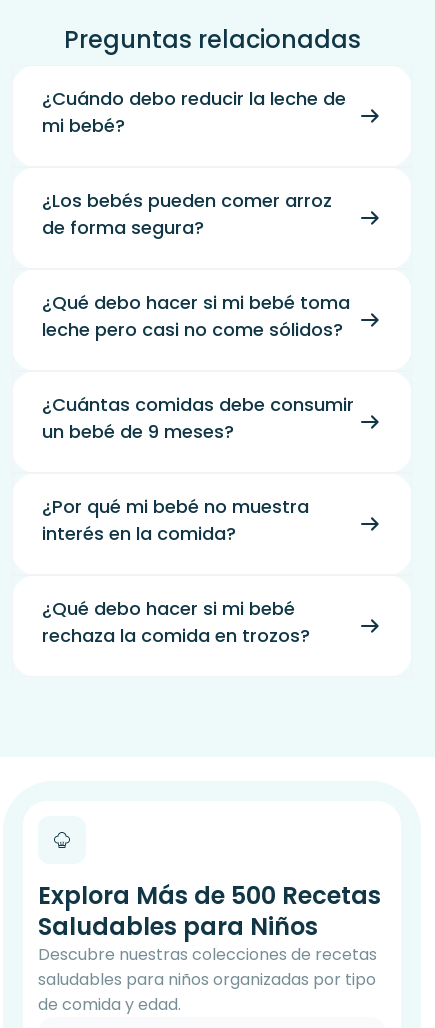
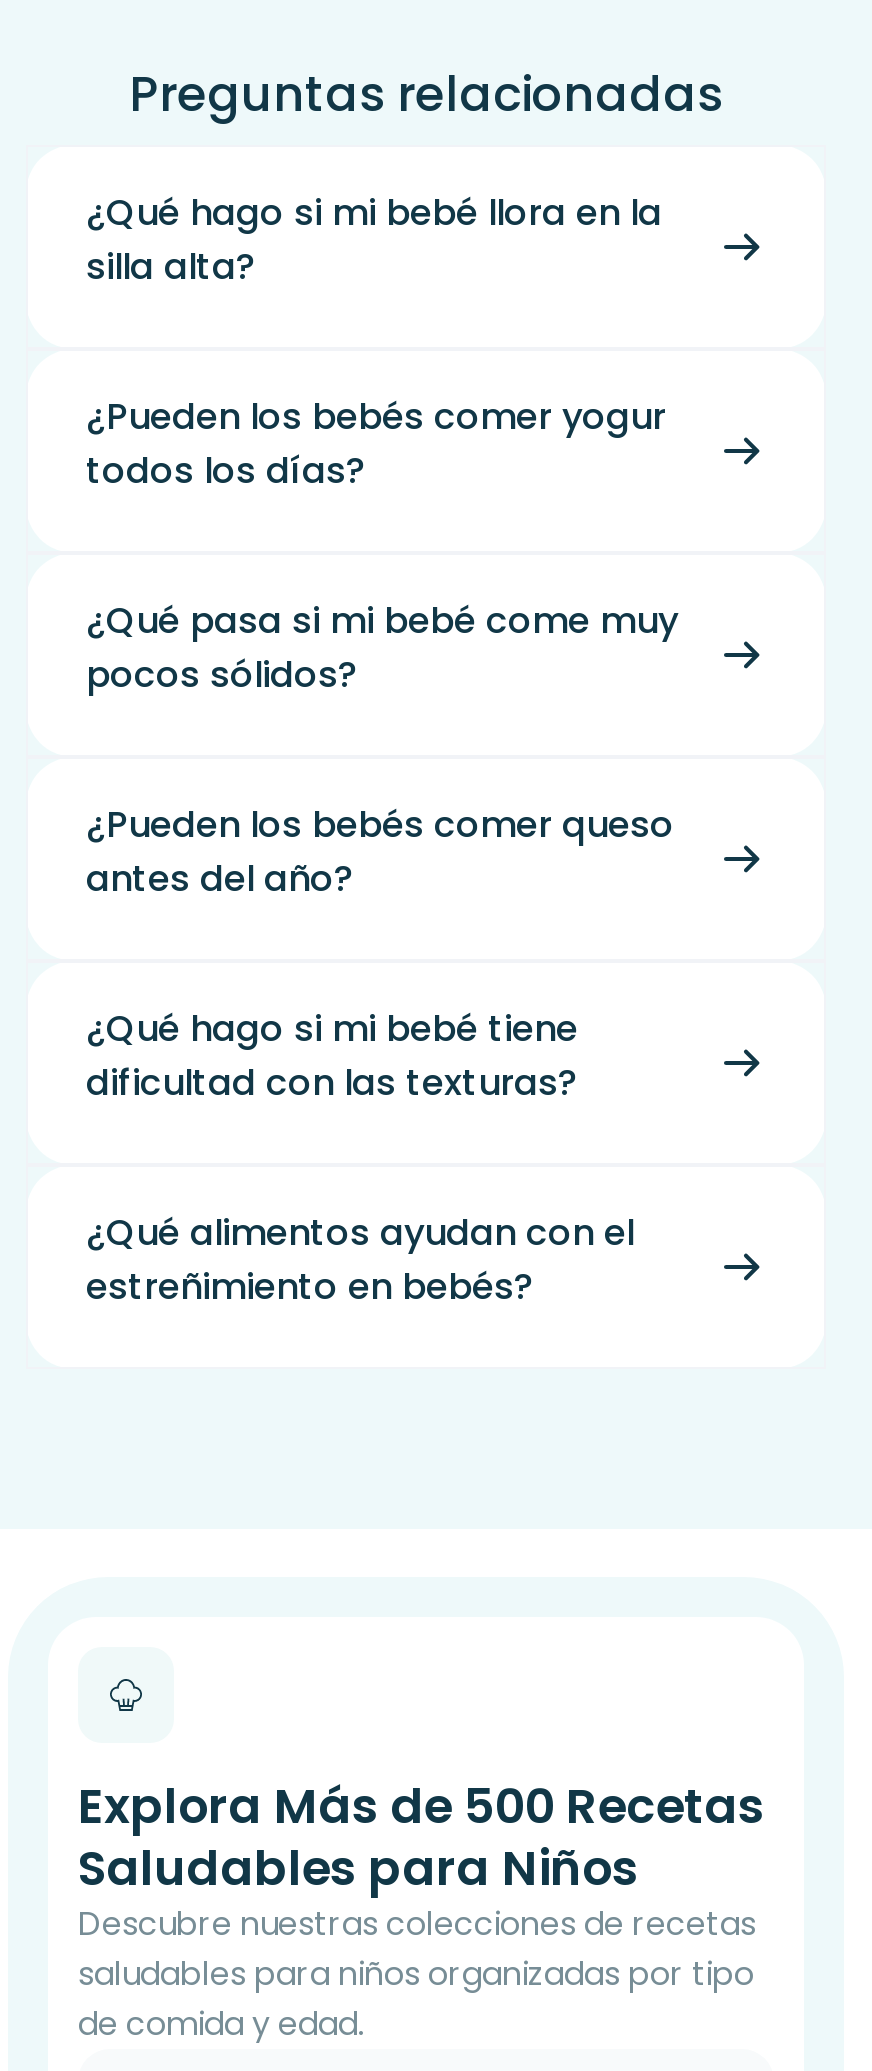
- ¿Cuándo debo reducir la leche de
- mi bebé?
+ ¿Qué hago si mi bebé llora en la
+ silla alta?

- ¿Los bebés pueden comer arroz
- de forma segura?
+ ¿Pueden los bebés comer yogur
+ todos los días?

- ¿Qué debo hacer si mi bebé toma
- leche pero casi no come sólidos?
+ ¿Qué pasa si mi bebé come muy
+ pocos sólidos?

- ¿Cuántas comidas debe consumir
- un bebé de 9 meses?
+ ¿Pueden los bebés comer queso
+ antes del año?

- ¿Por qué mi bebé no muestra
- interés en la comida?
+ ¿Qué hago si mi bebé tiene
+ dificultad con las texturas?

- ¿Qué debo hacer si mi bebé
- rechaza la comida en trozos?
+ ¿Qué alimentos ayudan con el
+ estreñimiento en bebés?
